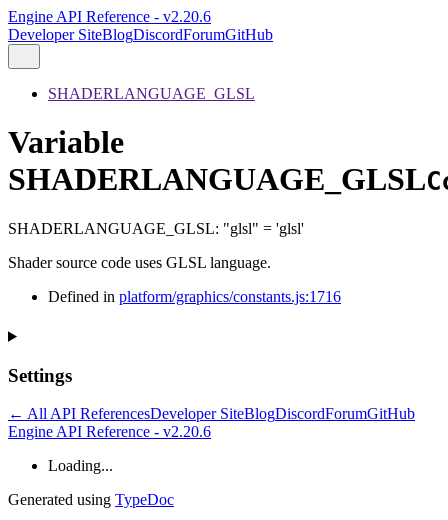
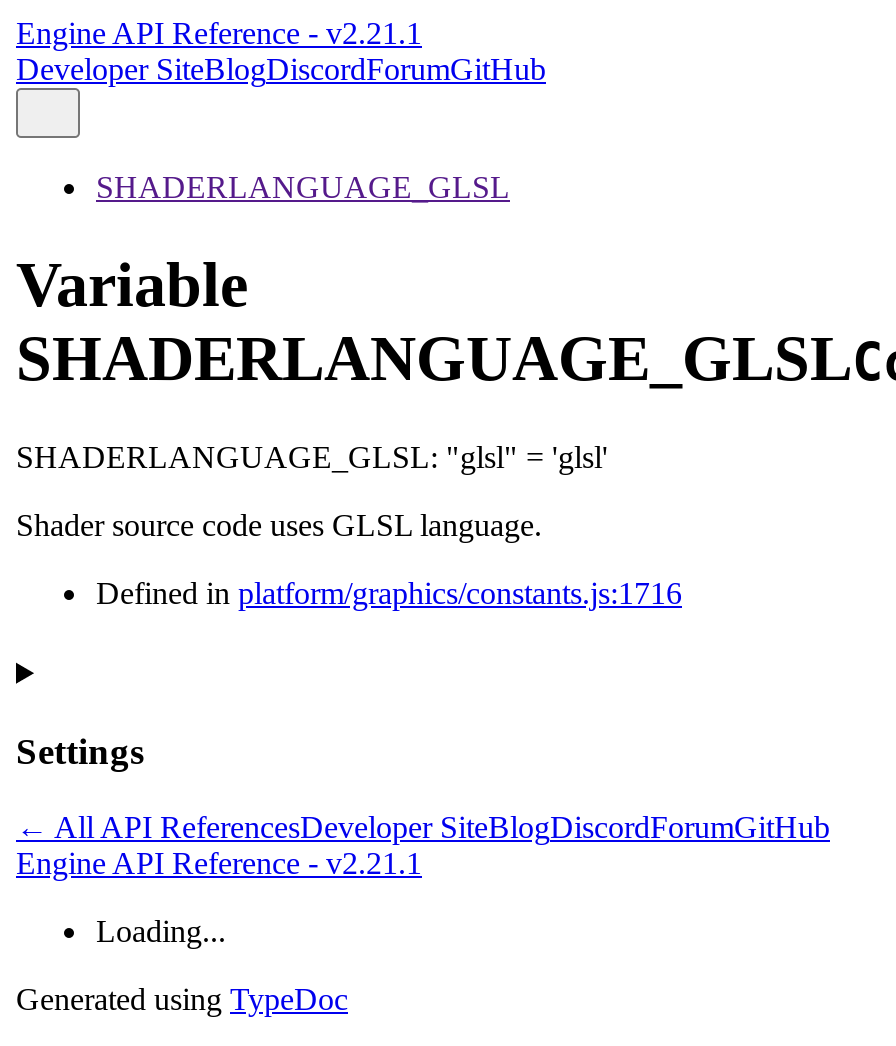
- Engine API Reference - v2.20.6
+ Engine API Reference - v2.21.1

- Engine API Reference - v2.20.6
+ Engine API Reference - v2.21.1
